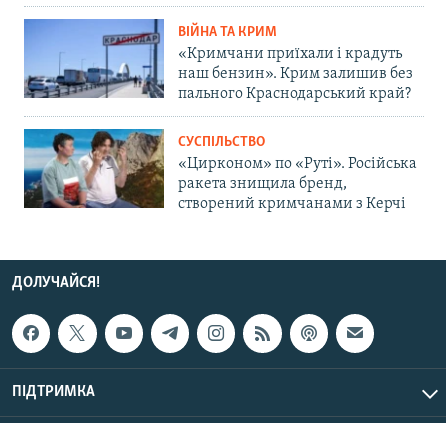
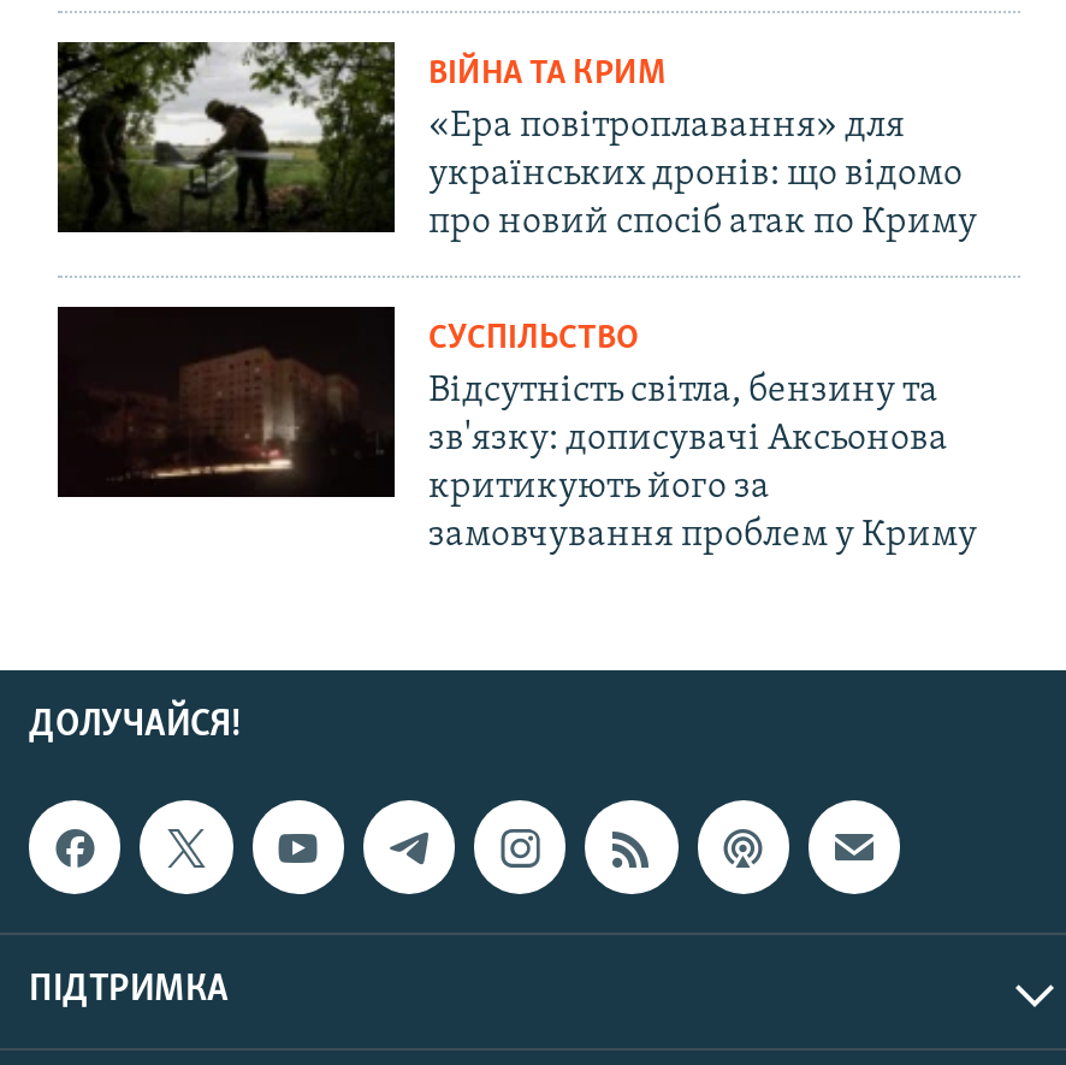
- [image]
- «Кримчани приїхали і крадуть
- наш бензин». Крим залишив без
- пального Краснодарський край?
+ [image]
+ «Ера повітроплавання» для
+ українських дронів: що відомо
+ про новий спосіб атак по Криму

- [image]
- «Цирконом» по «Руті». Російська
- ракета знищила бренд,
- створений кримчанами з Керчі
+ [image]
+ Відсутність світла, бензину та
+ зв'язку: дописувачі Аксьонова
+ критикують його за
+ замовчування проблем у Криму
